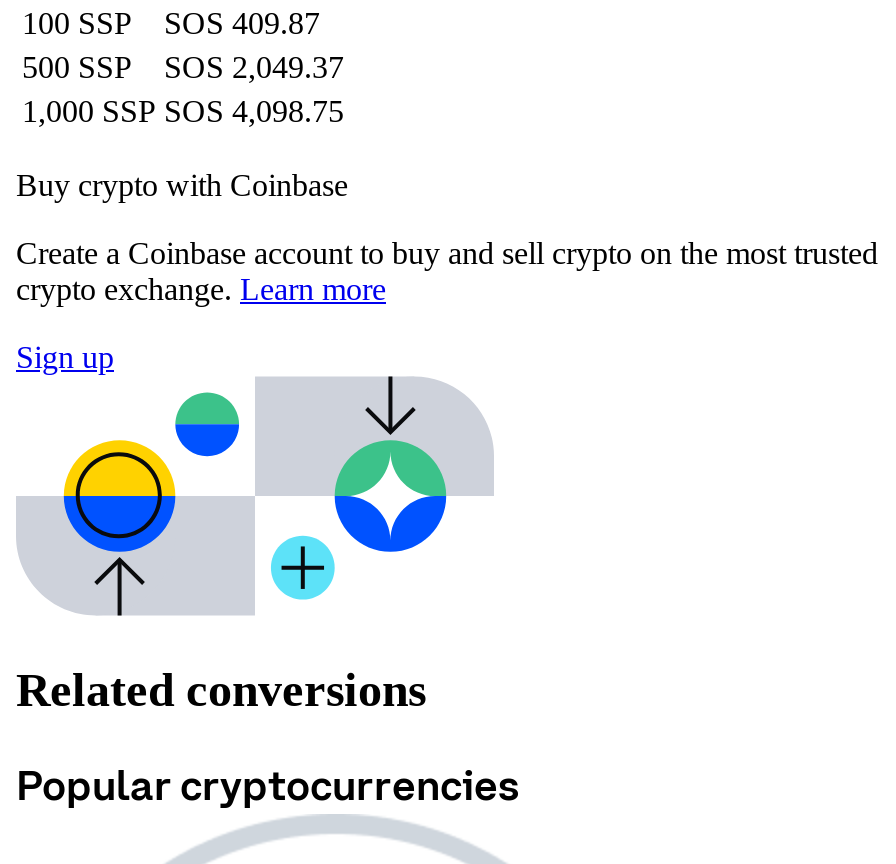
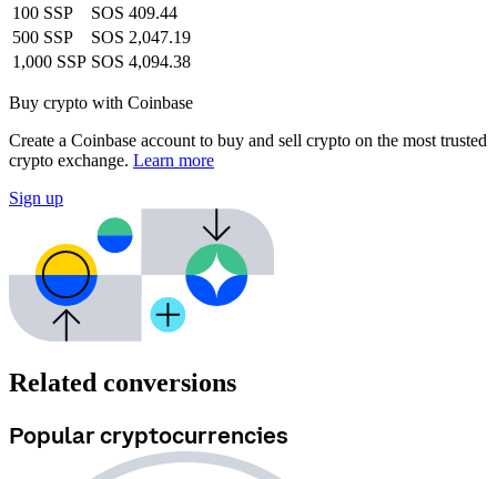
- 100 SSP SOS 409.87
+ 100 SSP SOS 409.44

- 500 SSP SOS 2,049.37
+ 500 SSP SOS 2,047.19

- 1,000 SSP SOS 4,098.75
+ 1,000 SSP SOS 4,094.38
